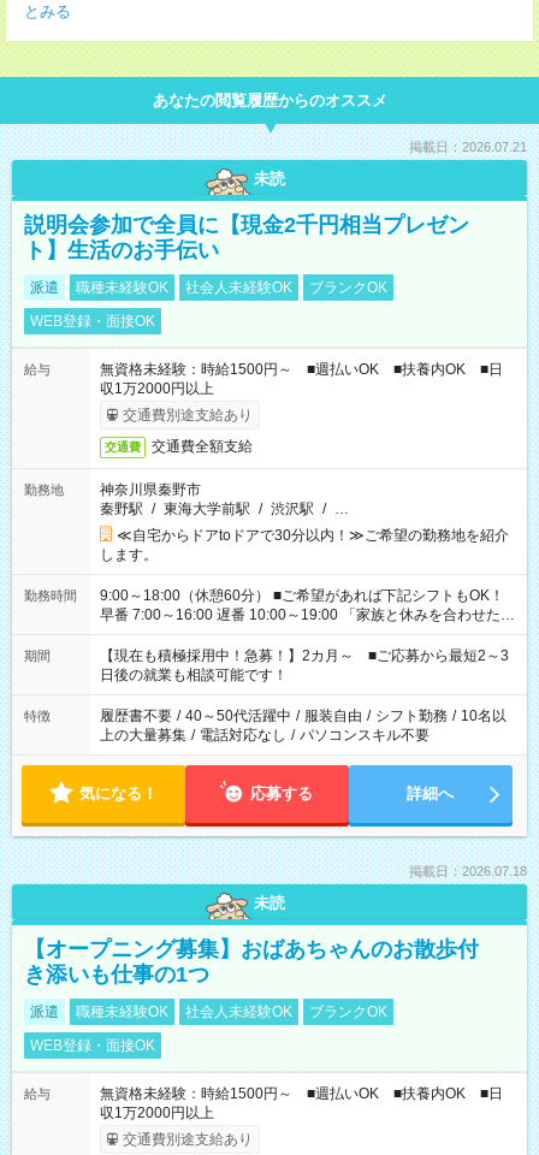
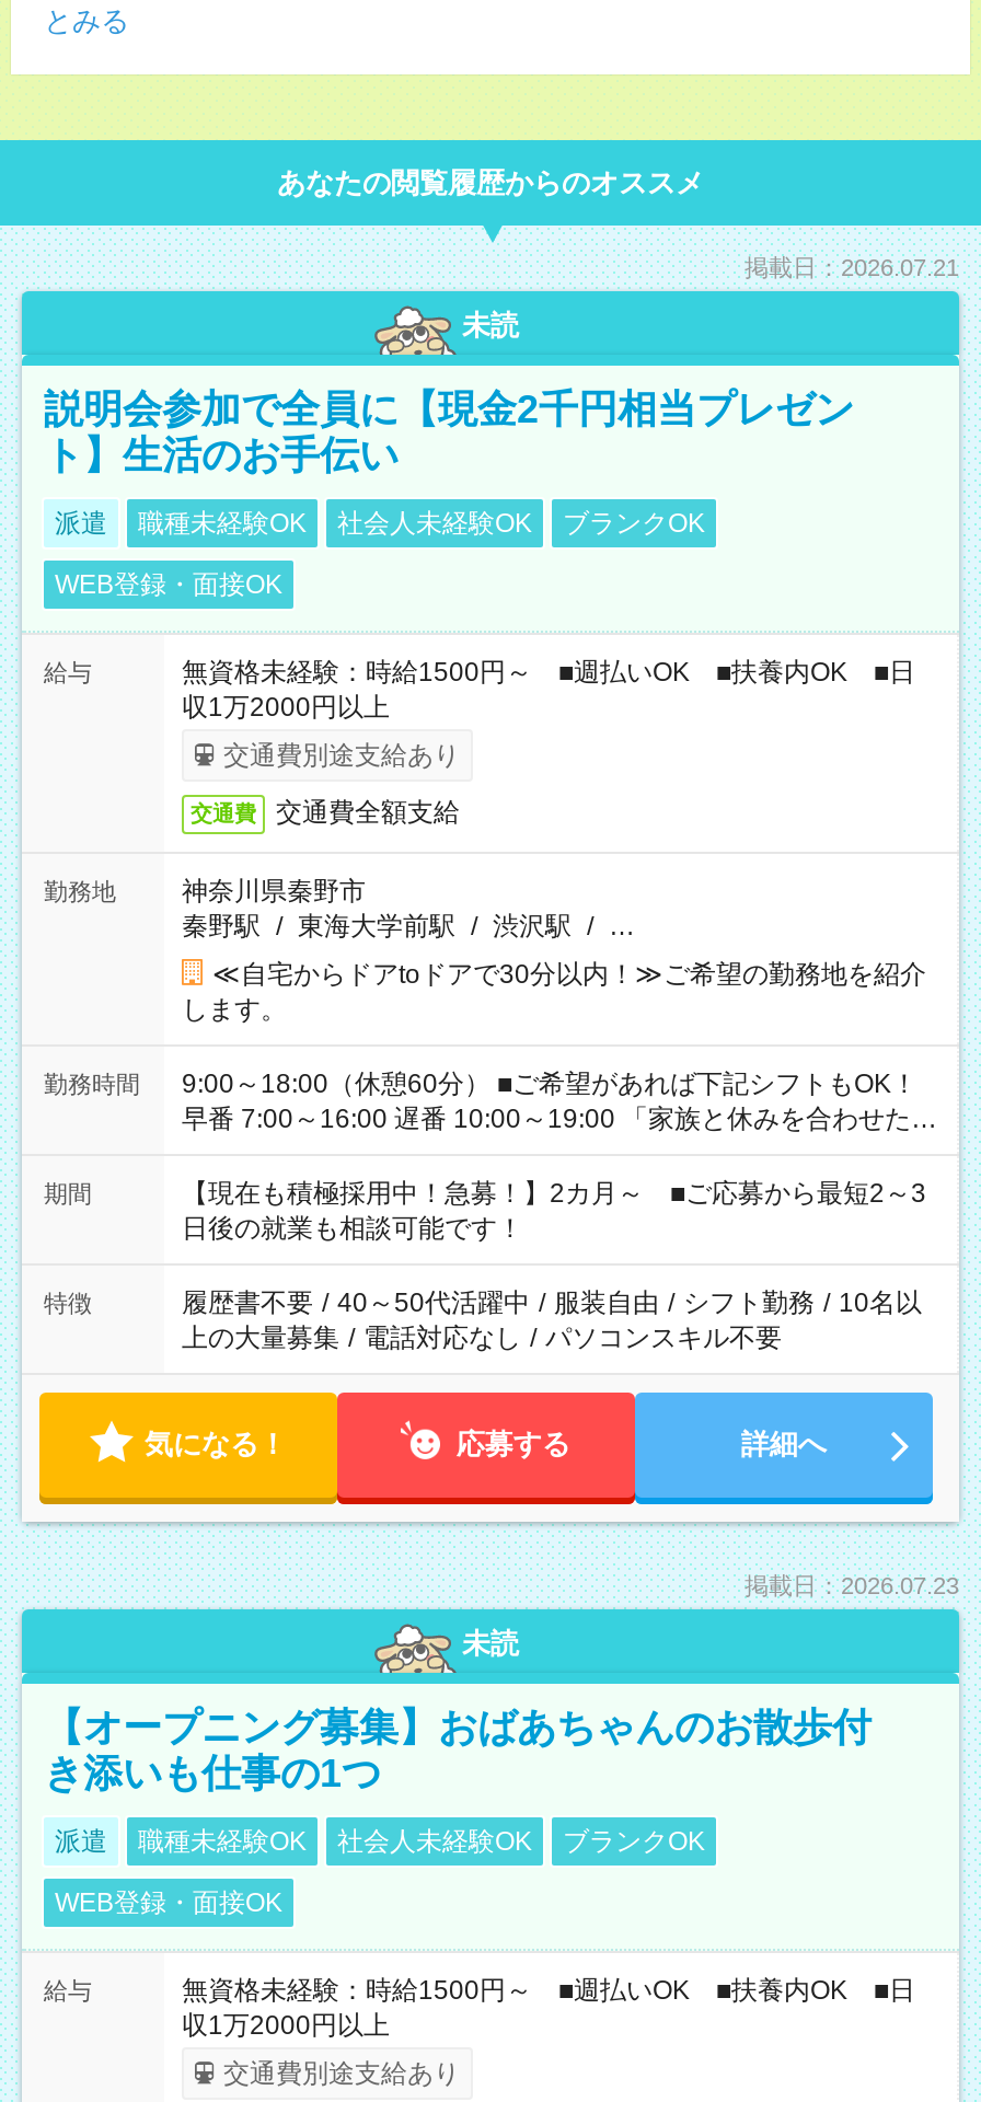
- 掲載日：2026.07.18
+ 掲載日：2026.07.23
